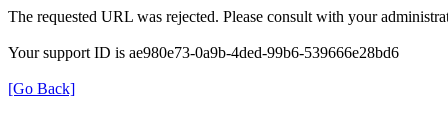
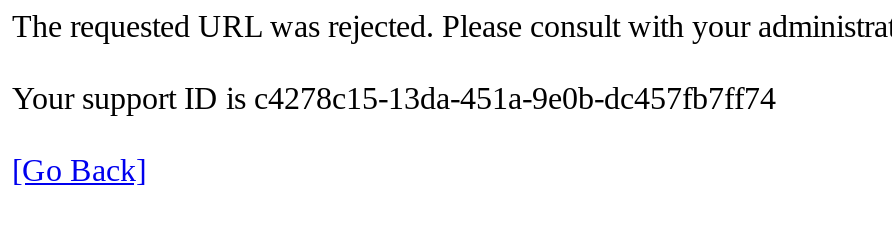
- Your support ID is ae980e73-0a9b-4ded-99b6-539666e28bd6
+ Your support ID is c4278c15-13da-451a-9e0b-dc457fb7ff74
